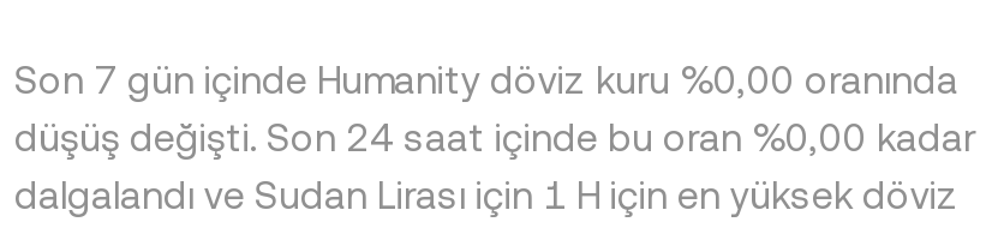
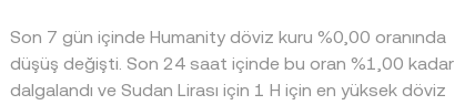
- düşüş değişti. Son 24 saat içinde bu oran %0,00 kadar
+ düşüş değişti. Son 24 saat içinde bu oran %1,00 kadar
